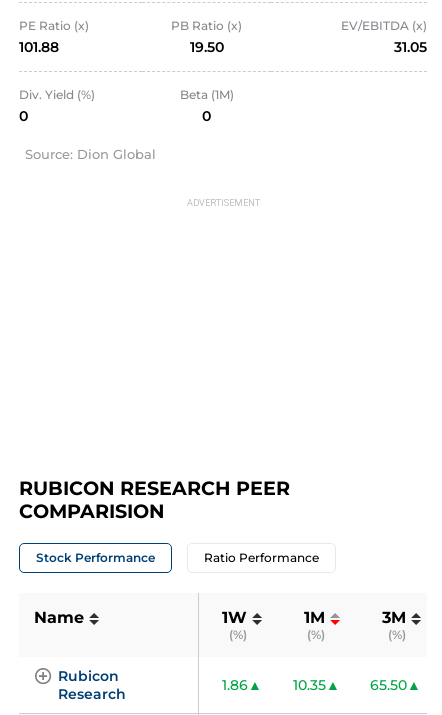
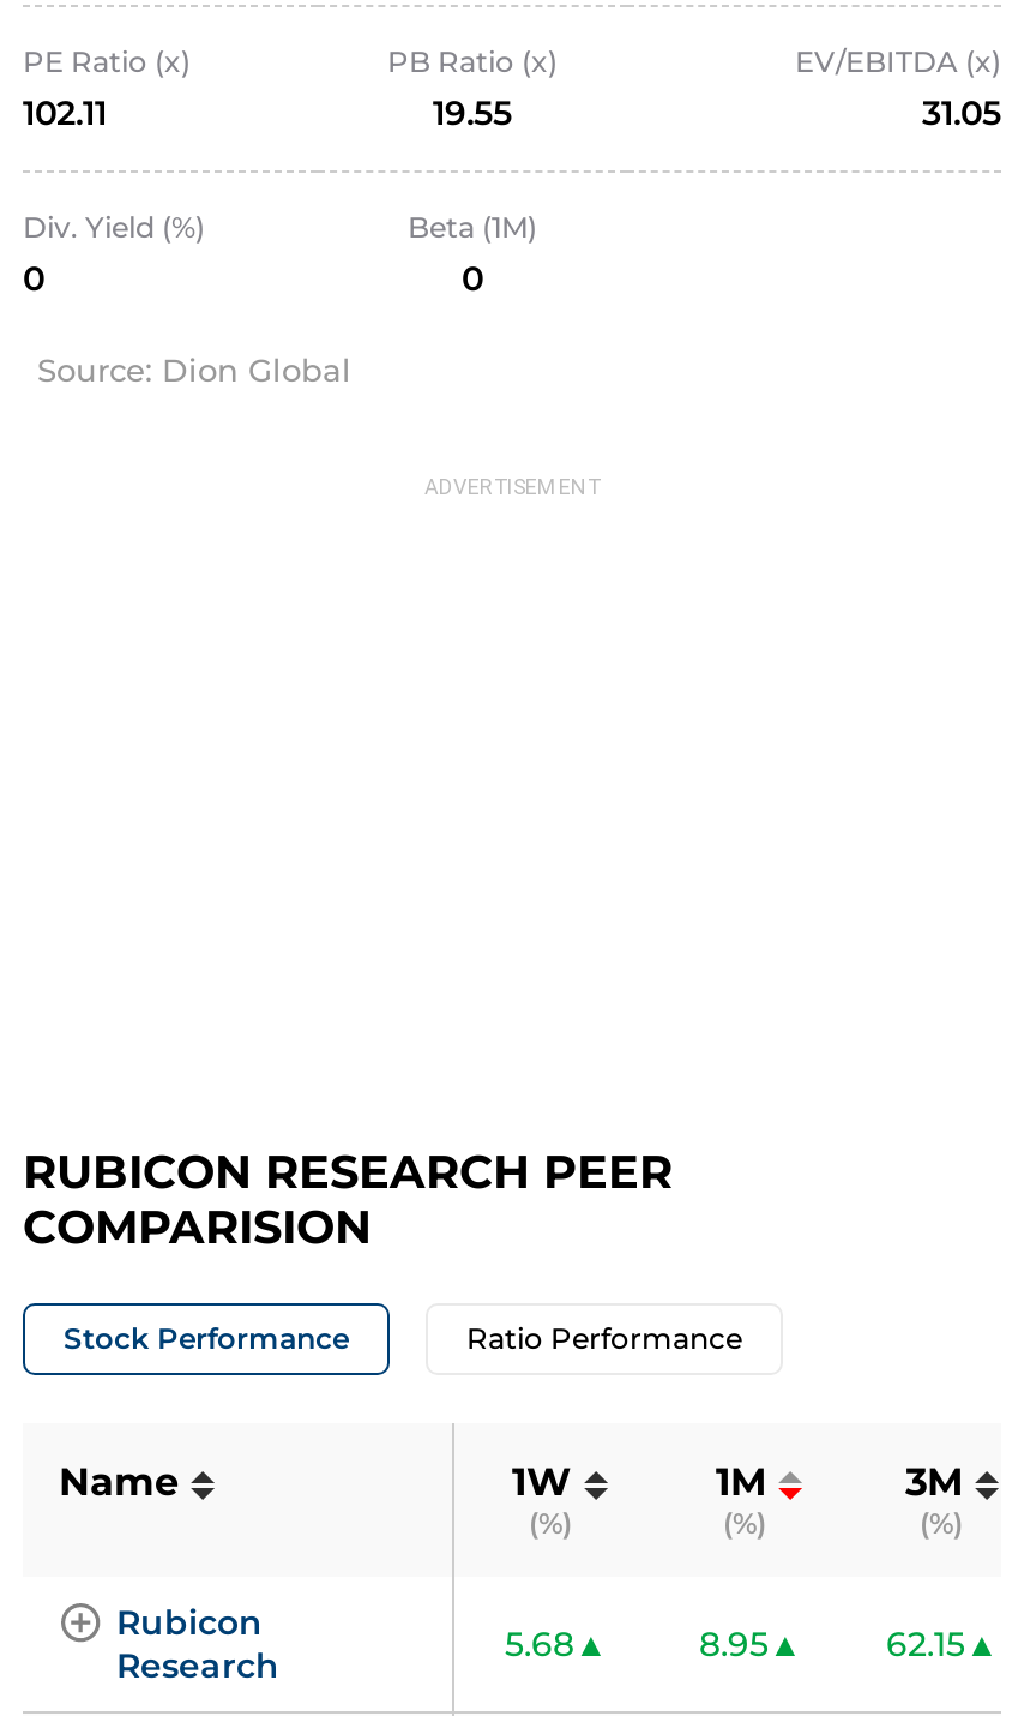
- 101.88
+ 102.11

- 19.50
+ 19.55

- 1.86
+ 5.68

- 10.35
+ 8.95

- 65.50
+ 62.15
